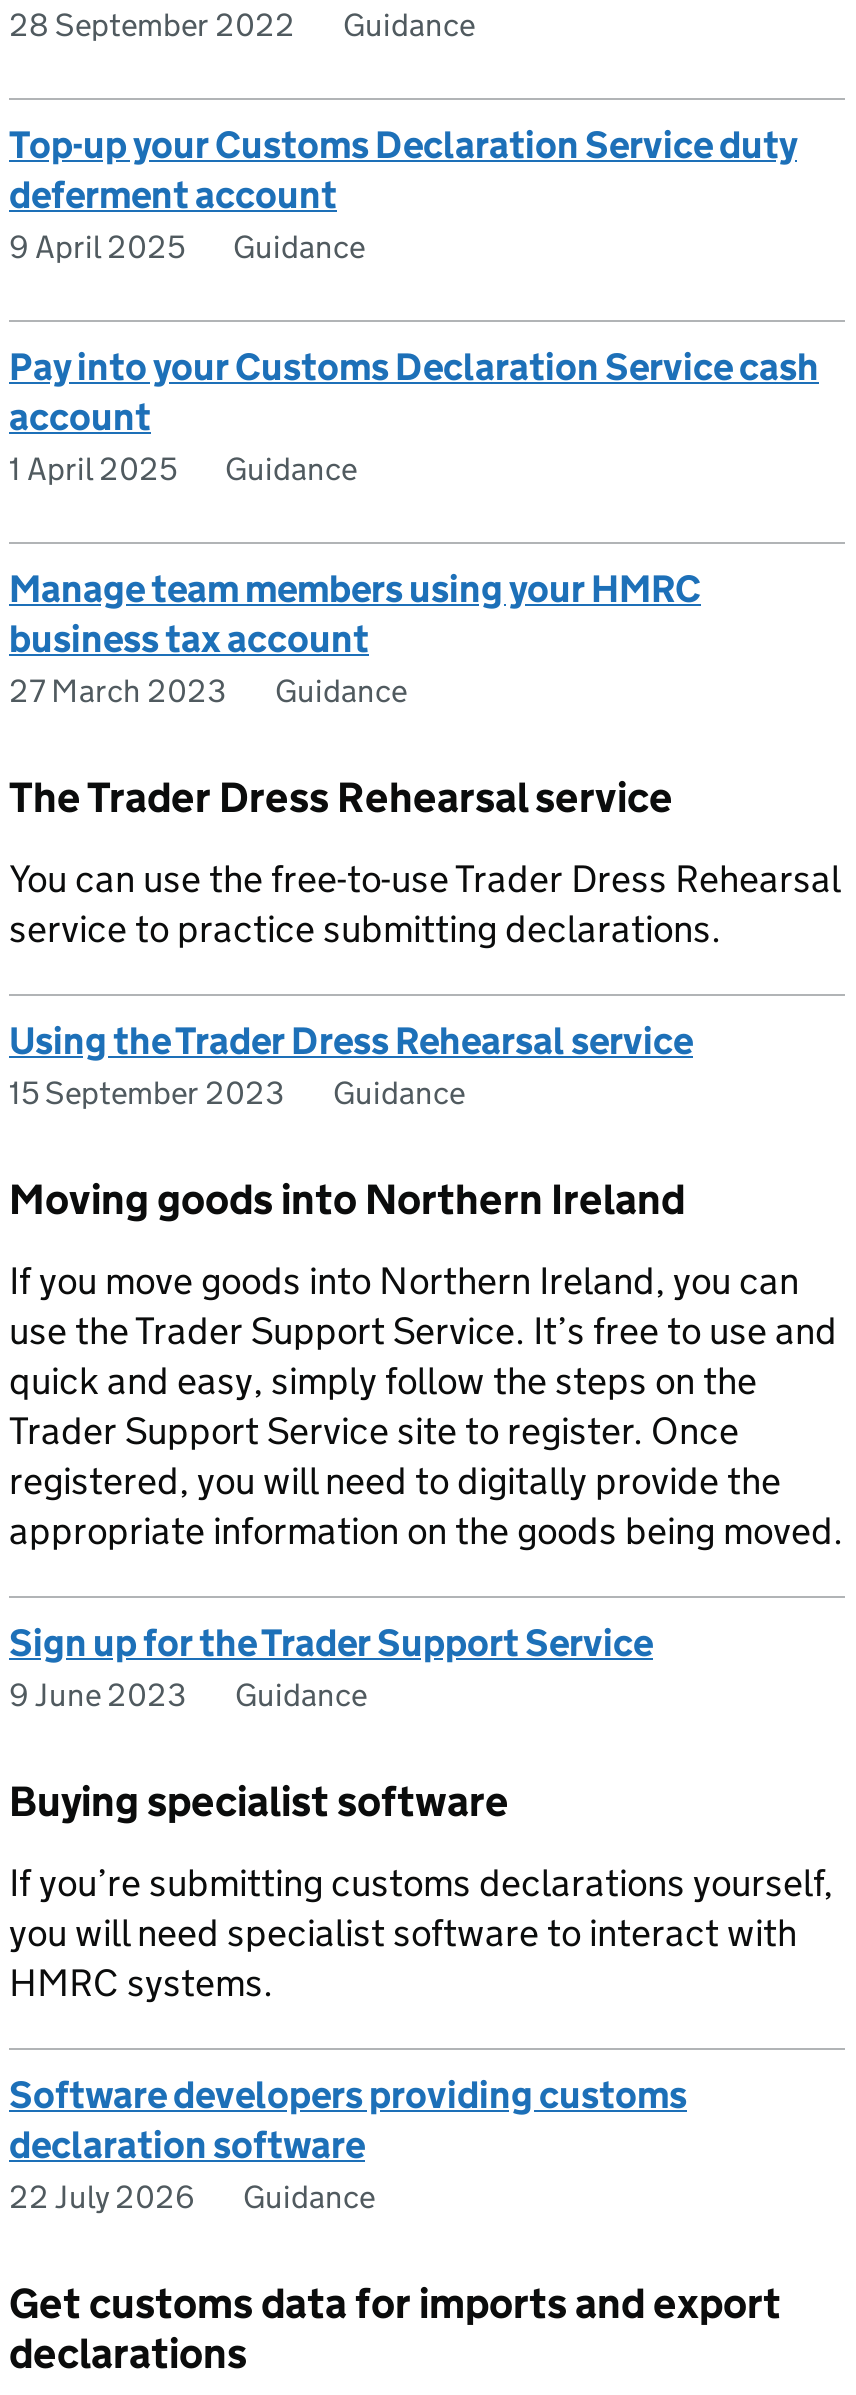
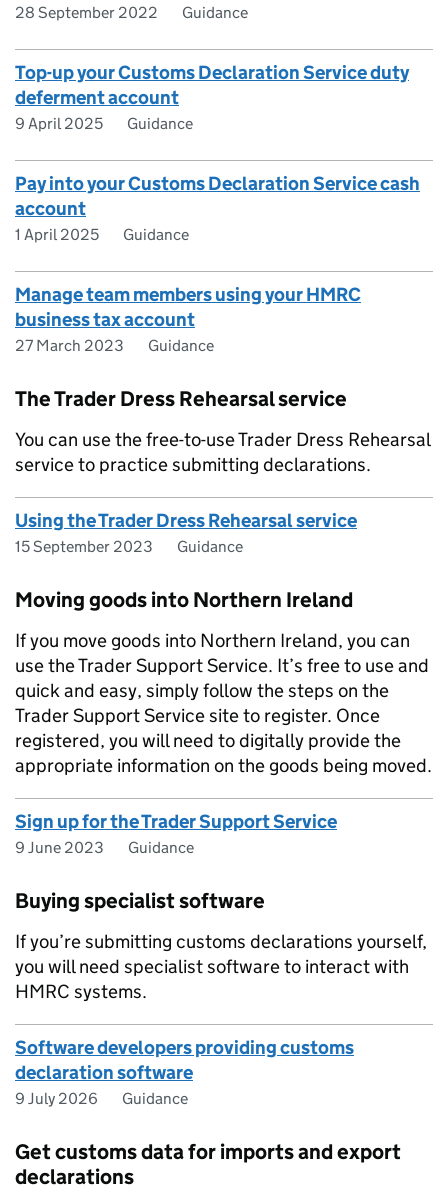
- 22 July 2026 Guidance
+ 9 July 2026 Guidance
